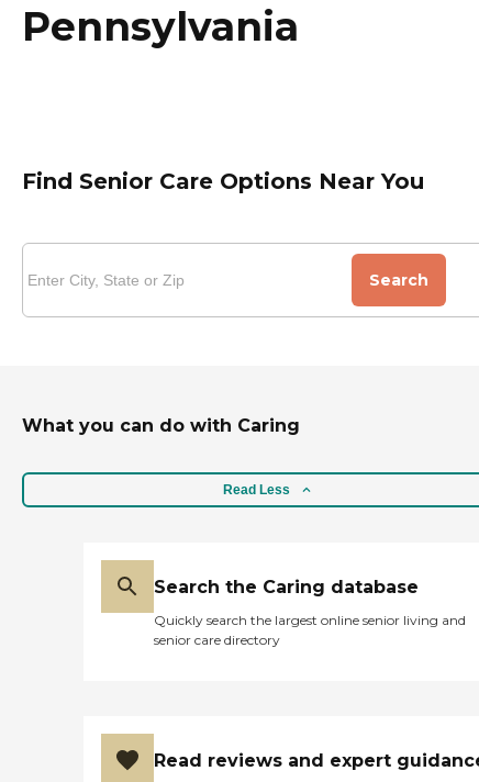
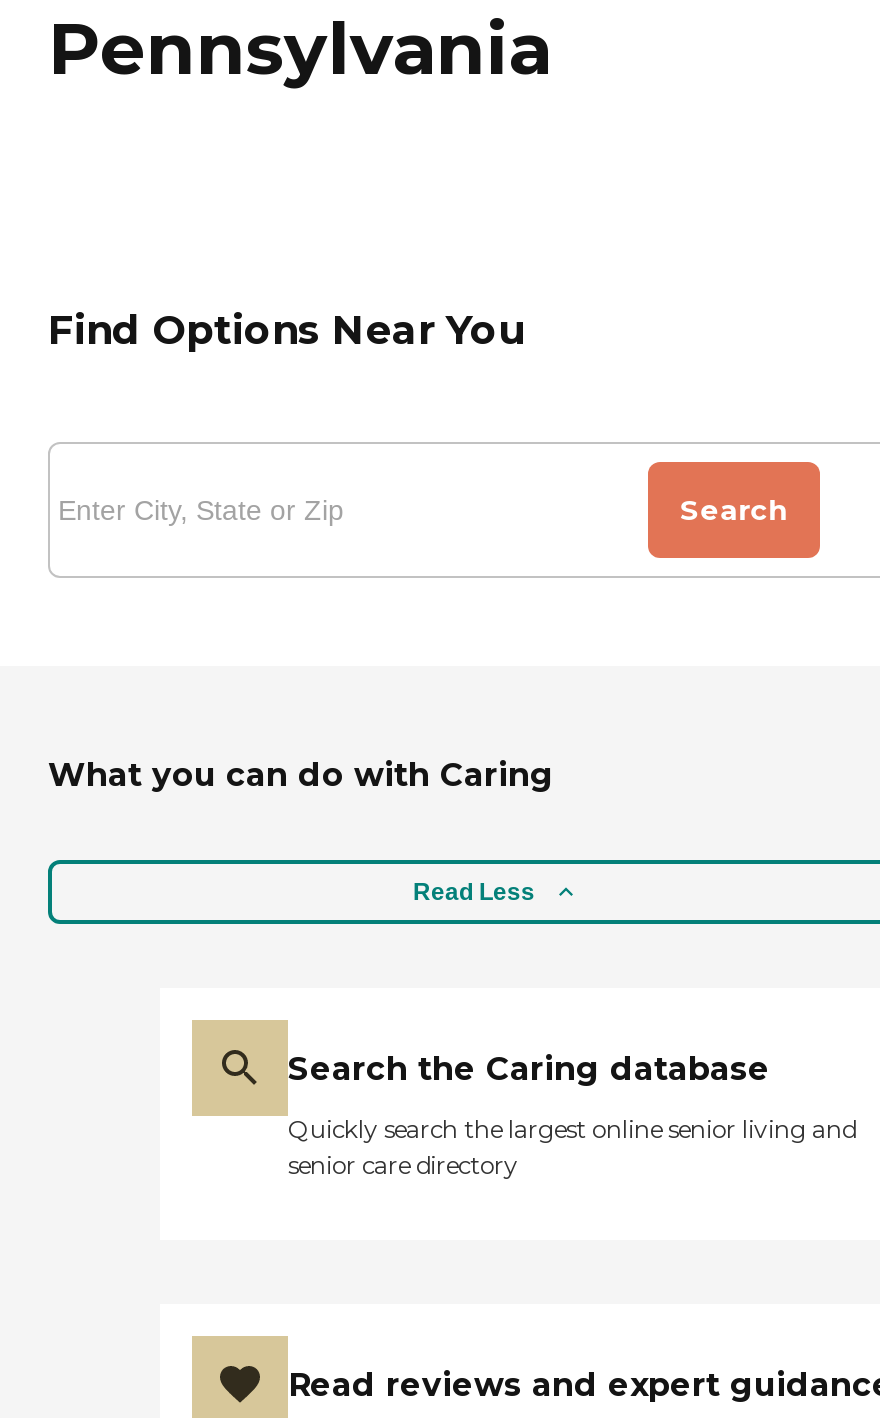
- Find Senior Care Options Near You
+ Find Options Near You
